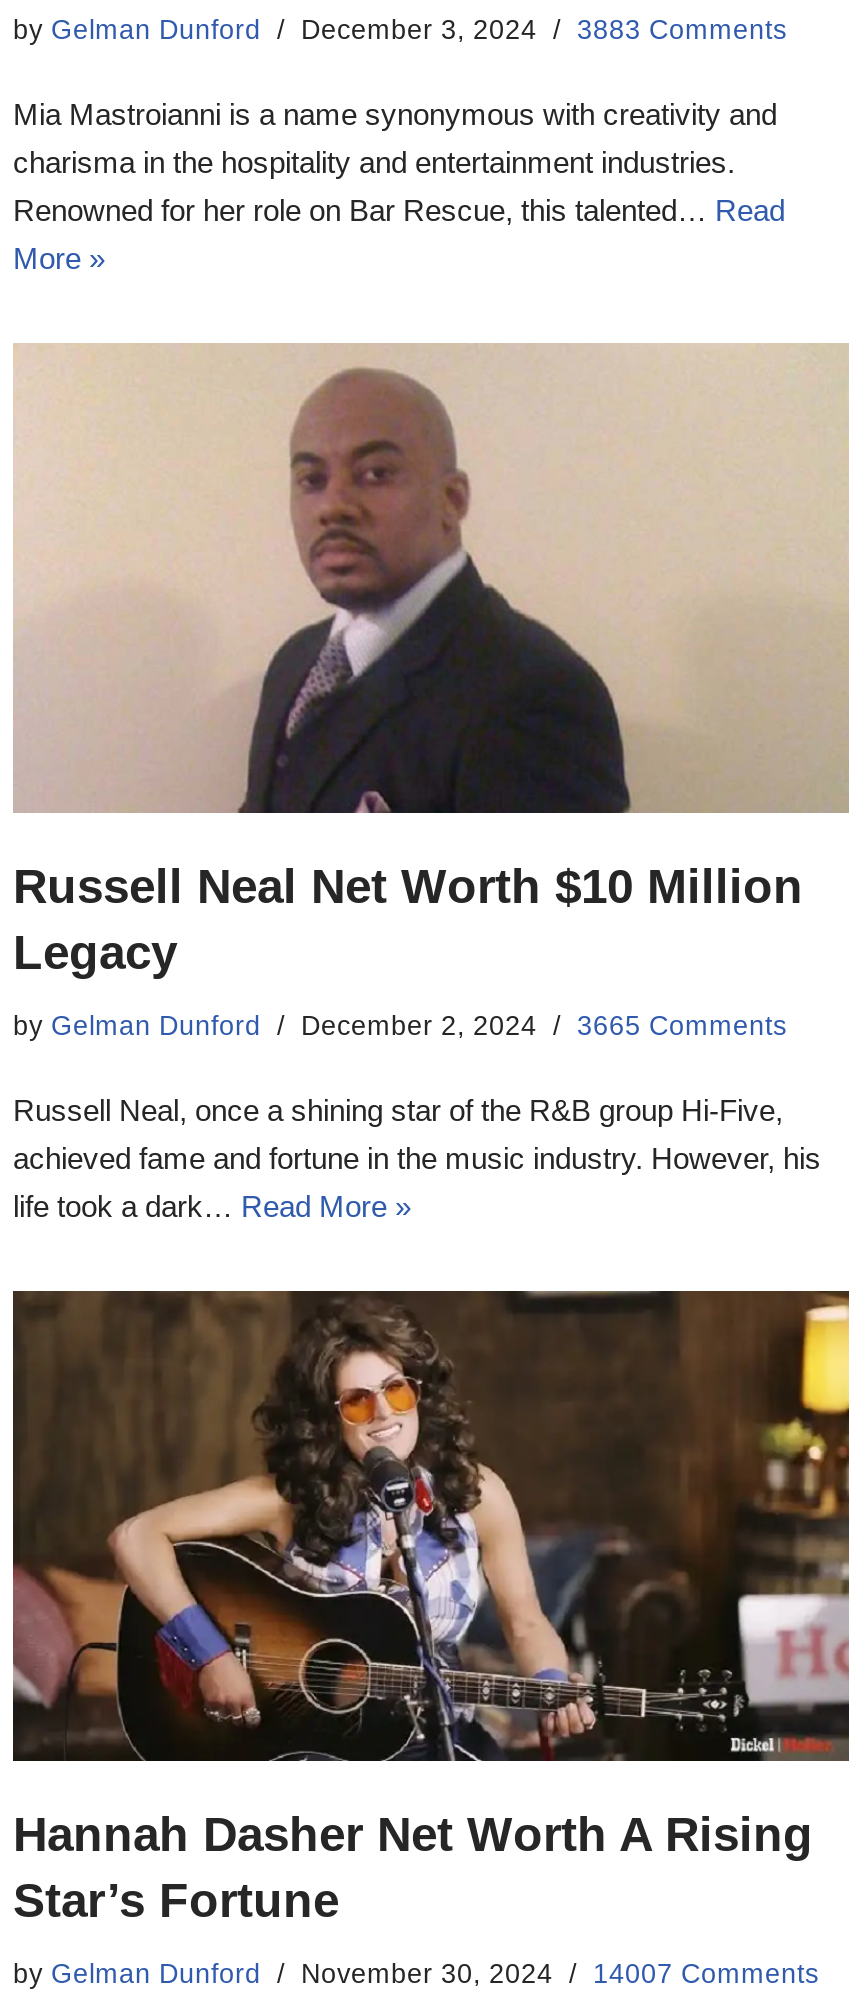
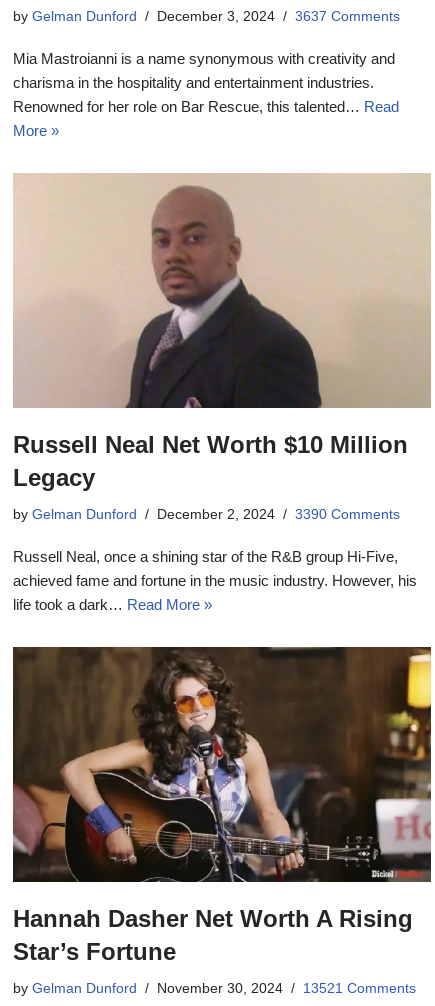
- by Gelman Dunford December 3, 2024 3883 Comments
+ by Gelman Dunford December 3, 2024 3637 Comments

- by Gelman Dunford December 2, 2024 3665 Comments
+ by Gelman Dunford December 2, 2024 3390 Comments

- by Gelman Dunford November 30, 2024 14007 Comments
+ by Gelman Dunford November 30, 2024 13521 Comments
